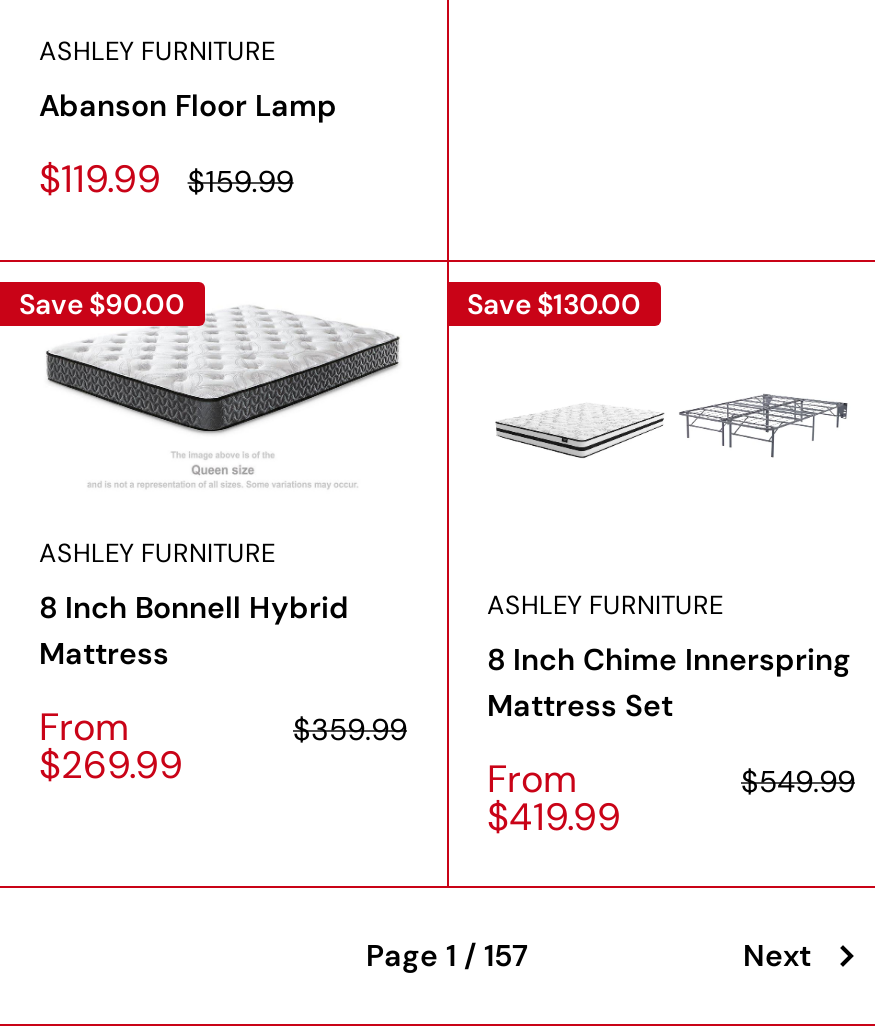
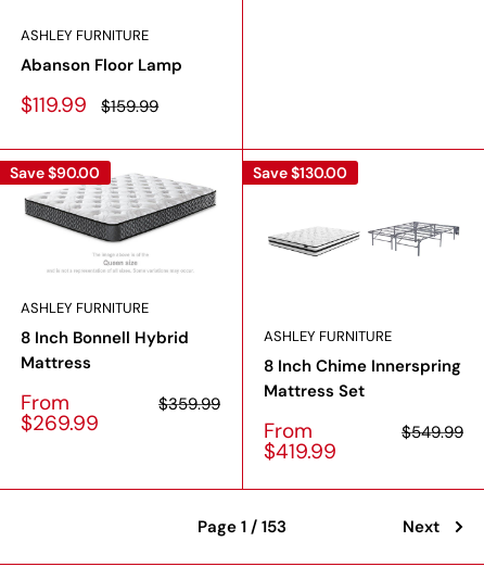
- Page 1 / 157
+ Page 1 / 153
